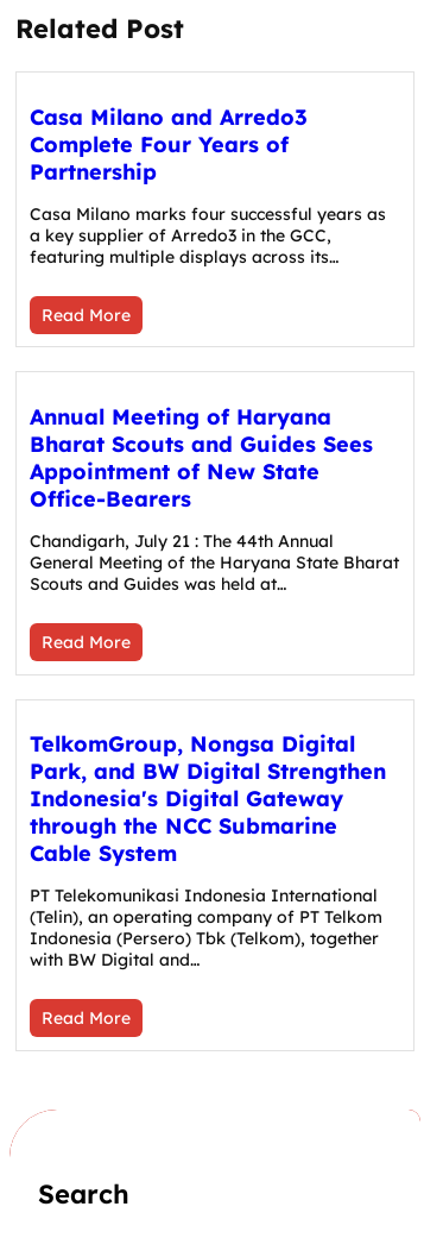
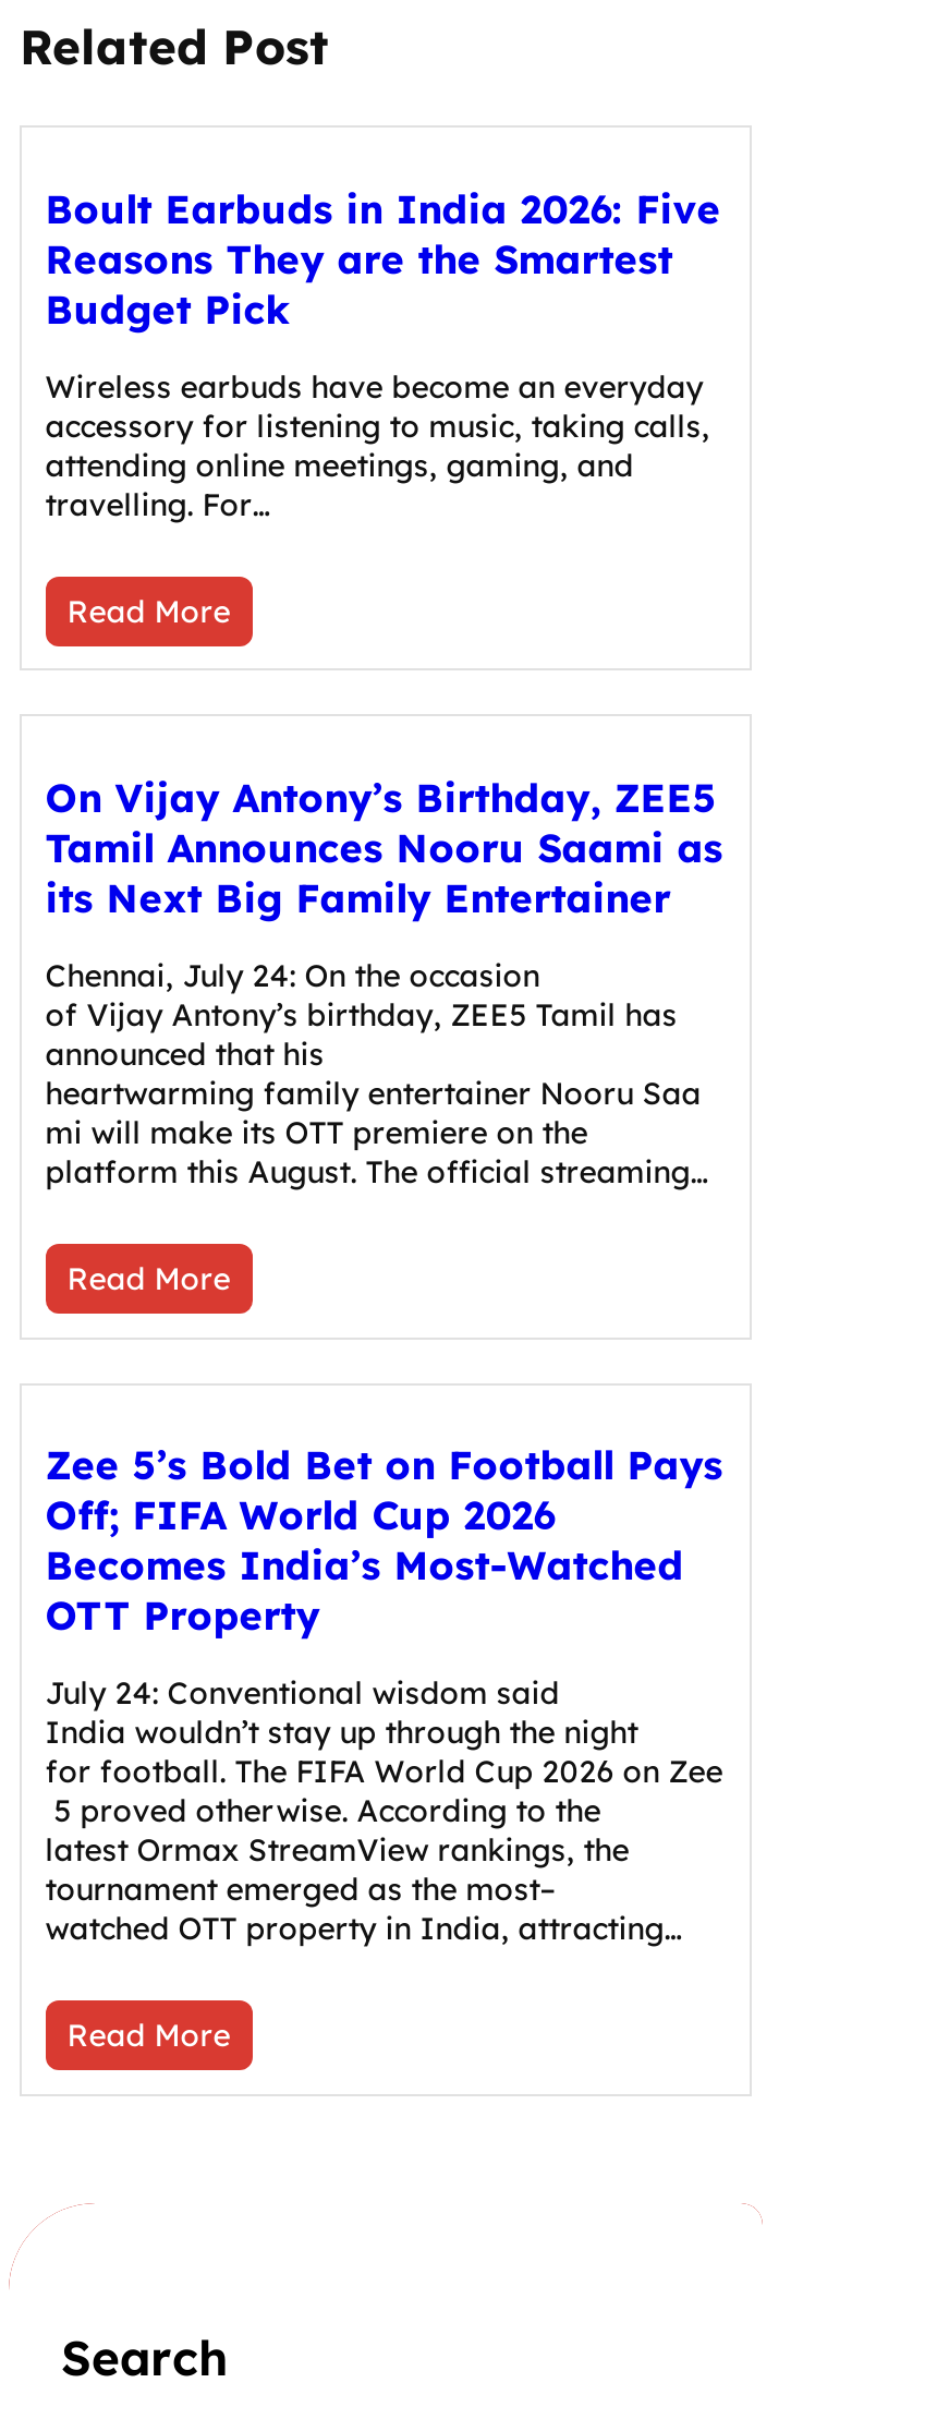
- Casa Milano and Arredo3
- Complete Four Years of
- Partnership
+ Boult Earbuds in India 2026: Five
+ Reasons They are the Smartest
+ Budget Pick

- Casa Milano marks four successful years as
- a key supplier of Arredo3 in the GCC,
- featuring multiple displays across its…
+ Wireless earbuds have become an everyday
+ accessory for listening to music, taking calls,
+ attending online meetings, gaming, and
+ travelling. For…

- Annual Meeting of Haryana
- Bharat Scouts and Guides Sees
- Appointment of New State
- Office-Bearers
+ On Vijay Antony’s Birthday, ZEE5
+ Tamil Announces Nooru Saami as
+ its Next Big Family Entertainer

- Chandigarh, July 21 : The 44th Annual
- General Meeting of the Haryana State Bharat
- Scouts and Guides was held at…
+ Chennai, July 24: On the occasion
+ of Vijay Antony’s birthday, ZEE5 Tamil has
+ announced that his
+ heartwarming family entertainer Nooru Saa
+ mi will make its OTT premiere on the
+ platform this August. The official streaming…

- TelkomGroup, Nongsa Digital
- Park, and BW Digital Strengthen
- Indonesia's Digital Gateway
- through the NCC Submarine
- Cable System
+ Zee 5’s Bold Bet on Football Pays
+ Off; FIFA World Cup 2026
+ Becomes India’s Most-Watched
+ OTT Property

- PT Telekomunikasi Indonesia International
- (Telin), an operating company of PT Telkom
- Indonesia (Persero) Tbk (Telkom), together
- with BW Digital and…
+ July 24: Conventional wisdom said
+ India wouldn’t stay up through the night
+ for football. The FIFA World Cup 2026 on Zee
+ 5 proved otherwise. According to the
+ latest Ormax StreamView rankings, the
+ tournament emerged as the most–
+ watched OTT property in India, attracting…
